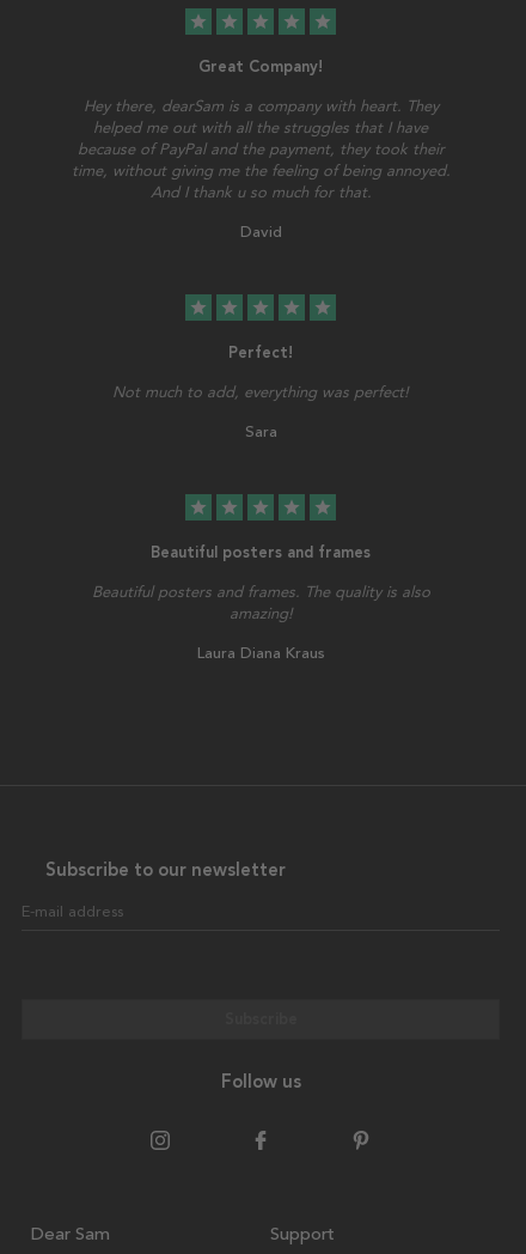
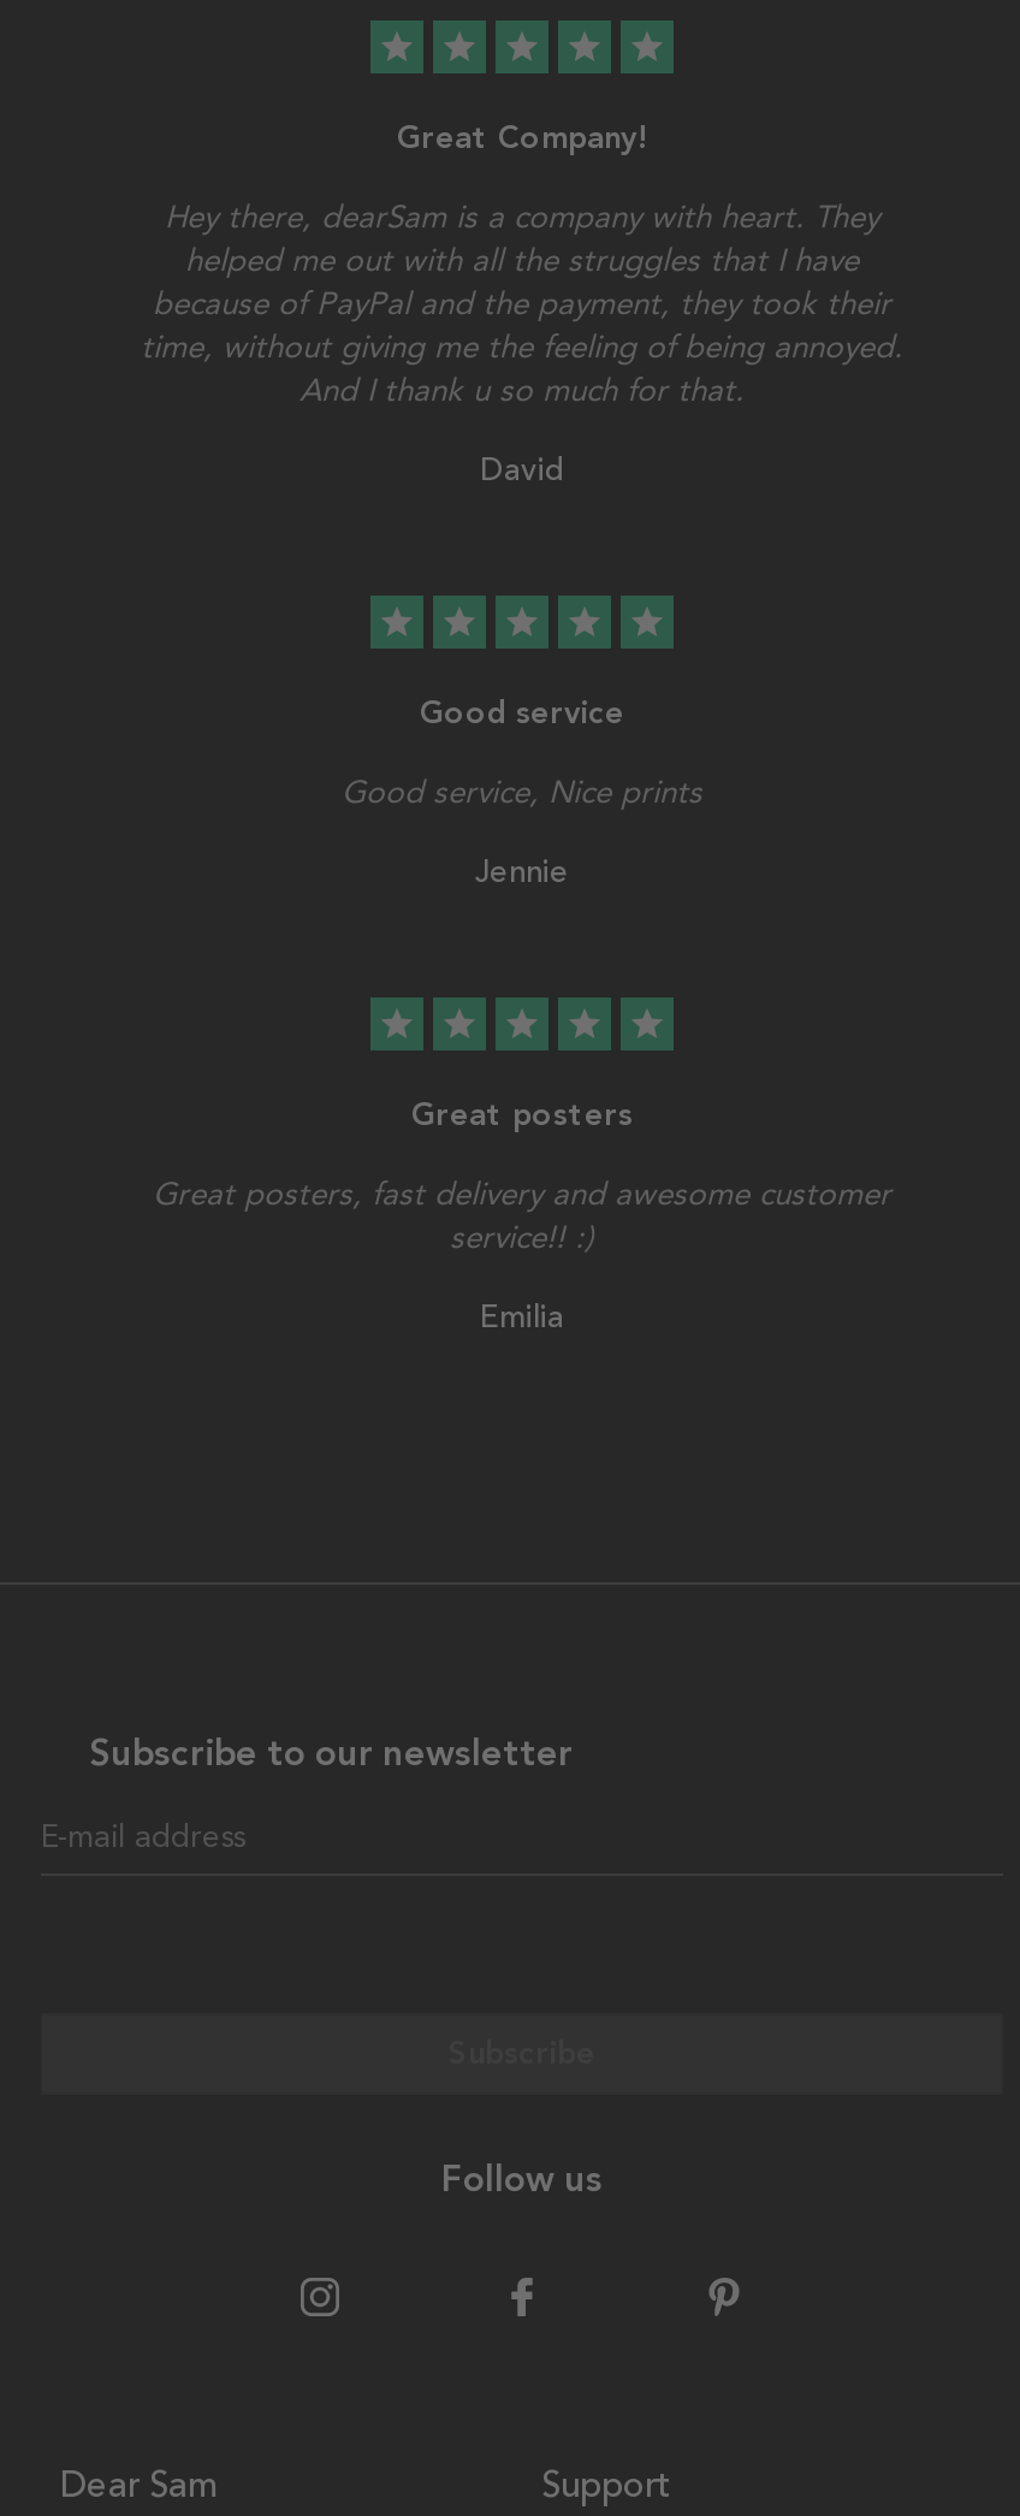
- Perfect!
+ Good service

- Not much to add, everything was perfect!
+ Good service, Nice prints

- Sara
+ Jennie

- Beautiful posters and frames
+ Great posters

- Beautiful posters and frames. The quality is also
- amazing!
+ Great posters, fast delivery and awesome customer
+ service!! :)

- Laura Diana Kraus
+ Emilia
